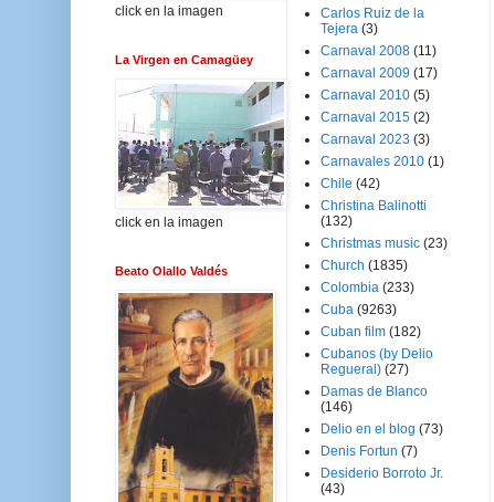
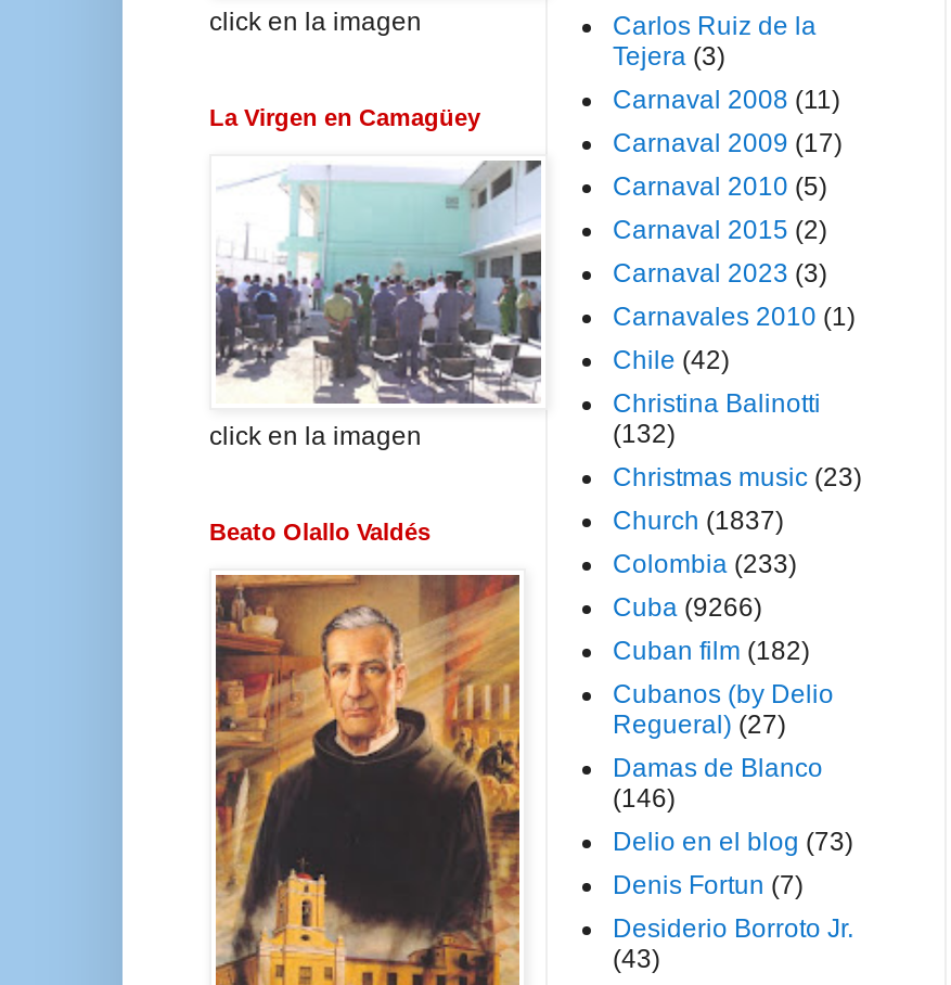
- Church (1835)
+ Church (1837)

- Cuba (9263)
+ Cuba (9266)
